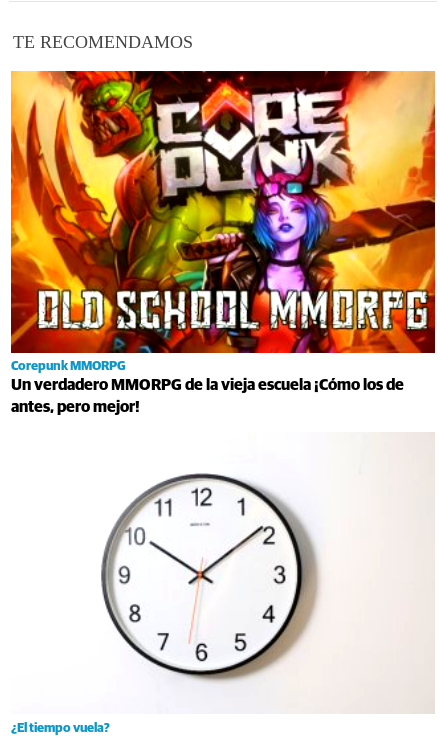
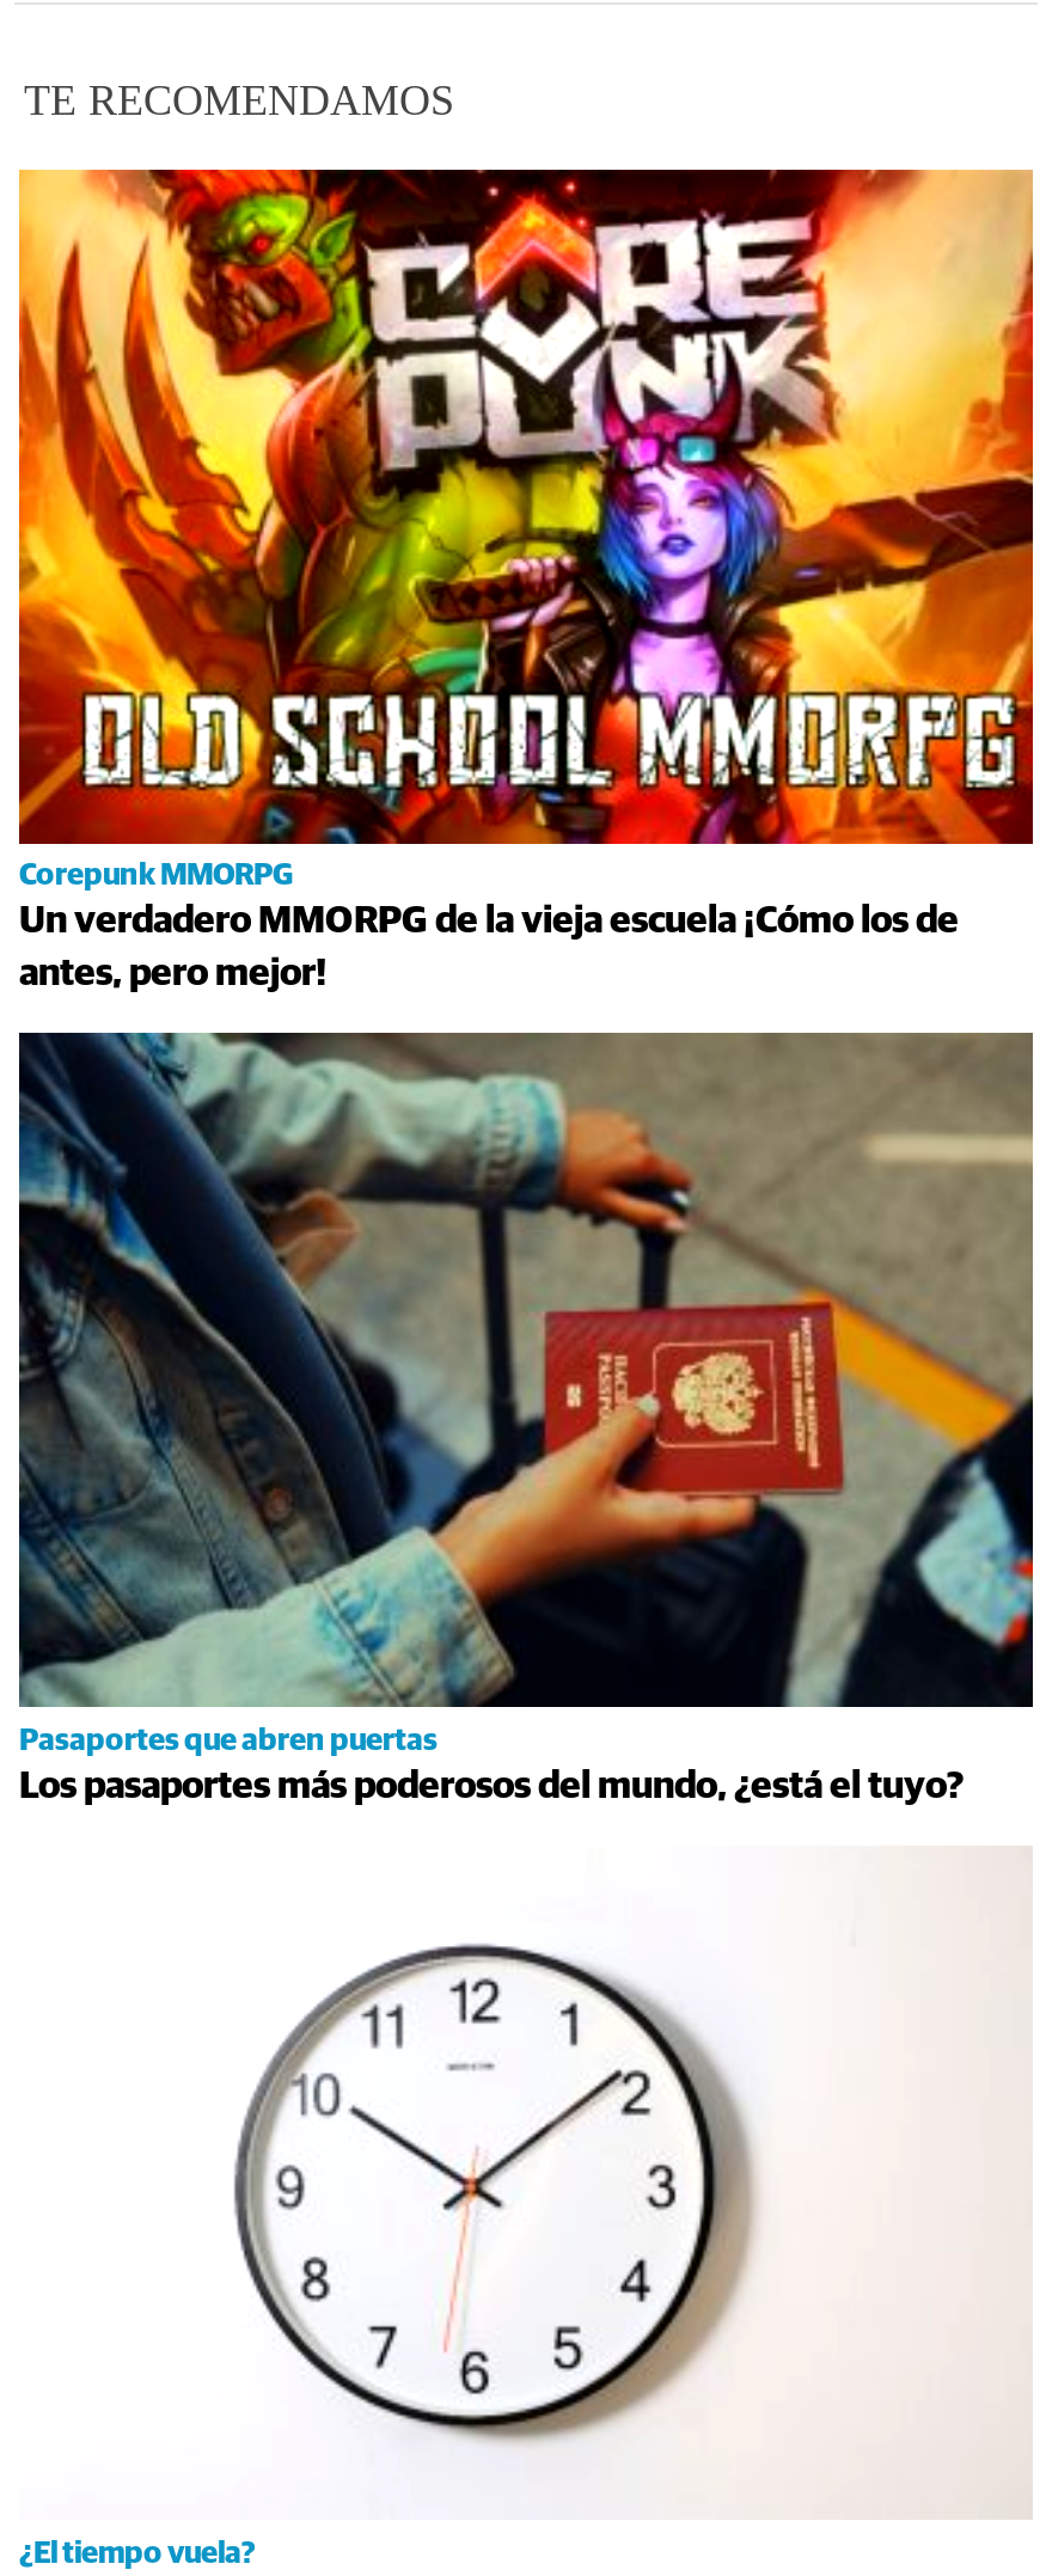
+ [image]
+ Pasaportes que abren puertas
+ Los pasaportes más poderosos del mundo, ¿está el tuyo?
